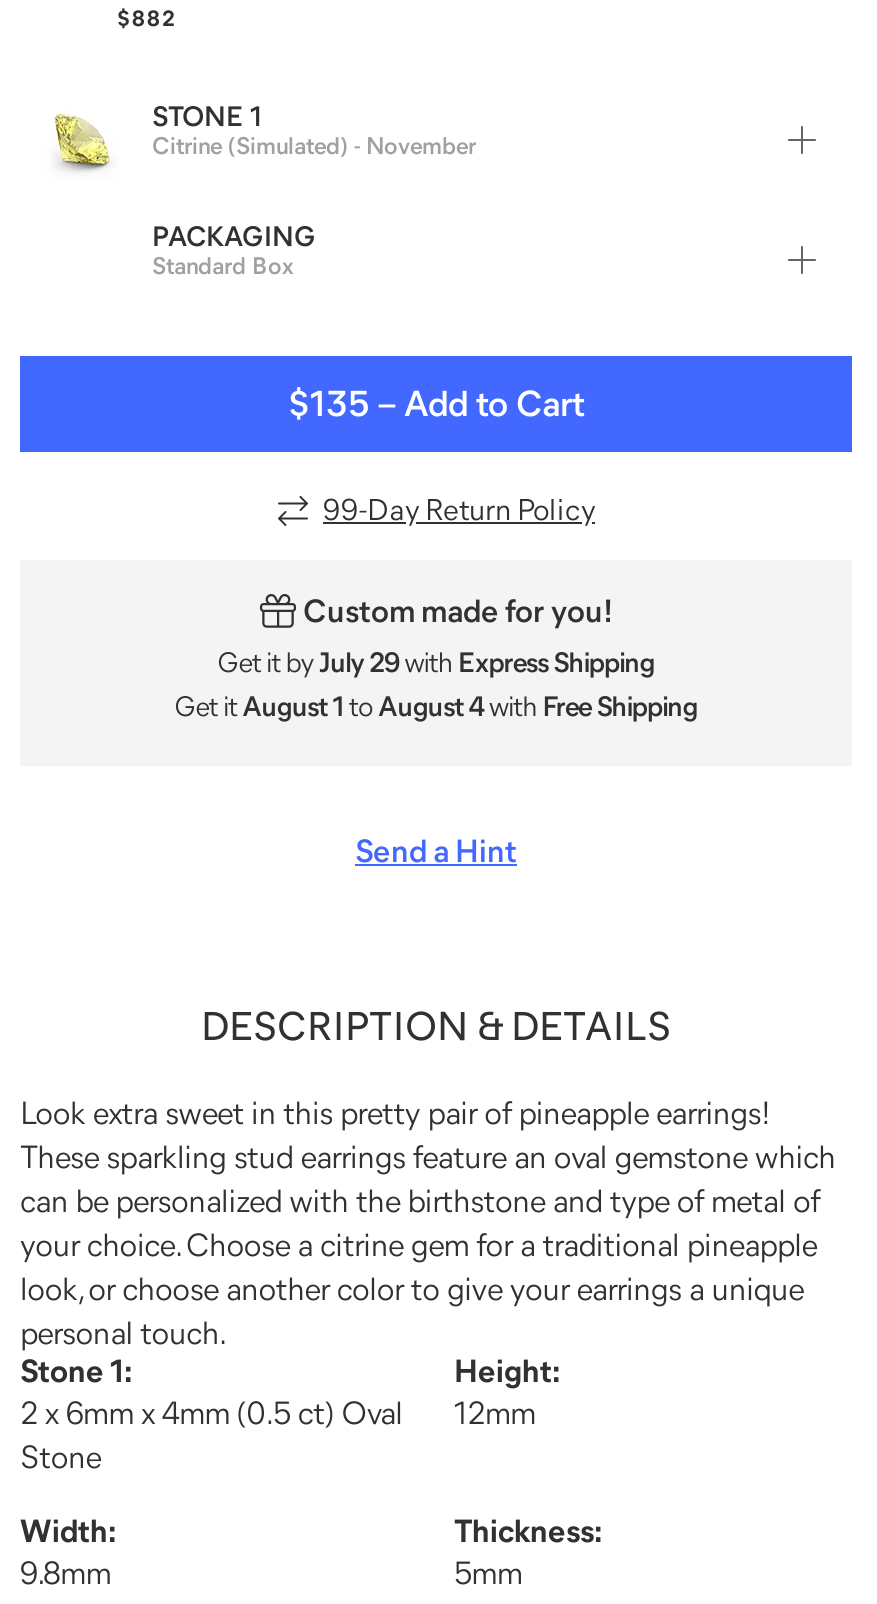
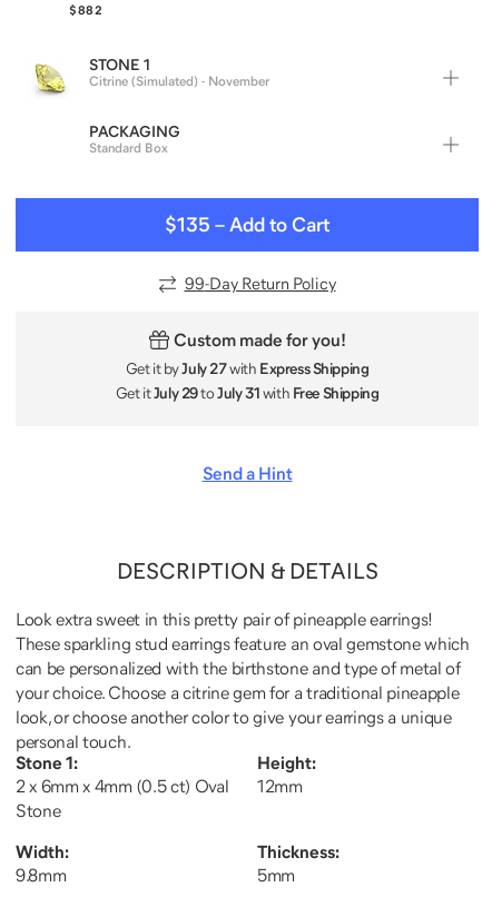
- Get it by July 29 with Express Shipping
+ Get it by July 27 with Express Shipping

- Get it August 1 to August 4 with Free Shipping
+ Get it July 29 to July 31 with Free Shipping
